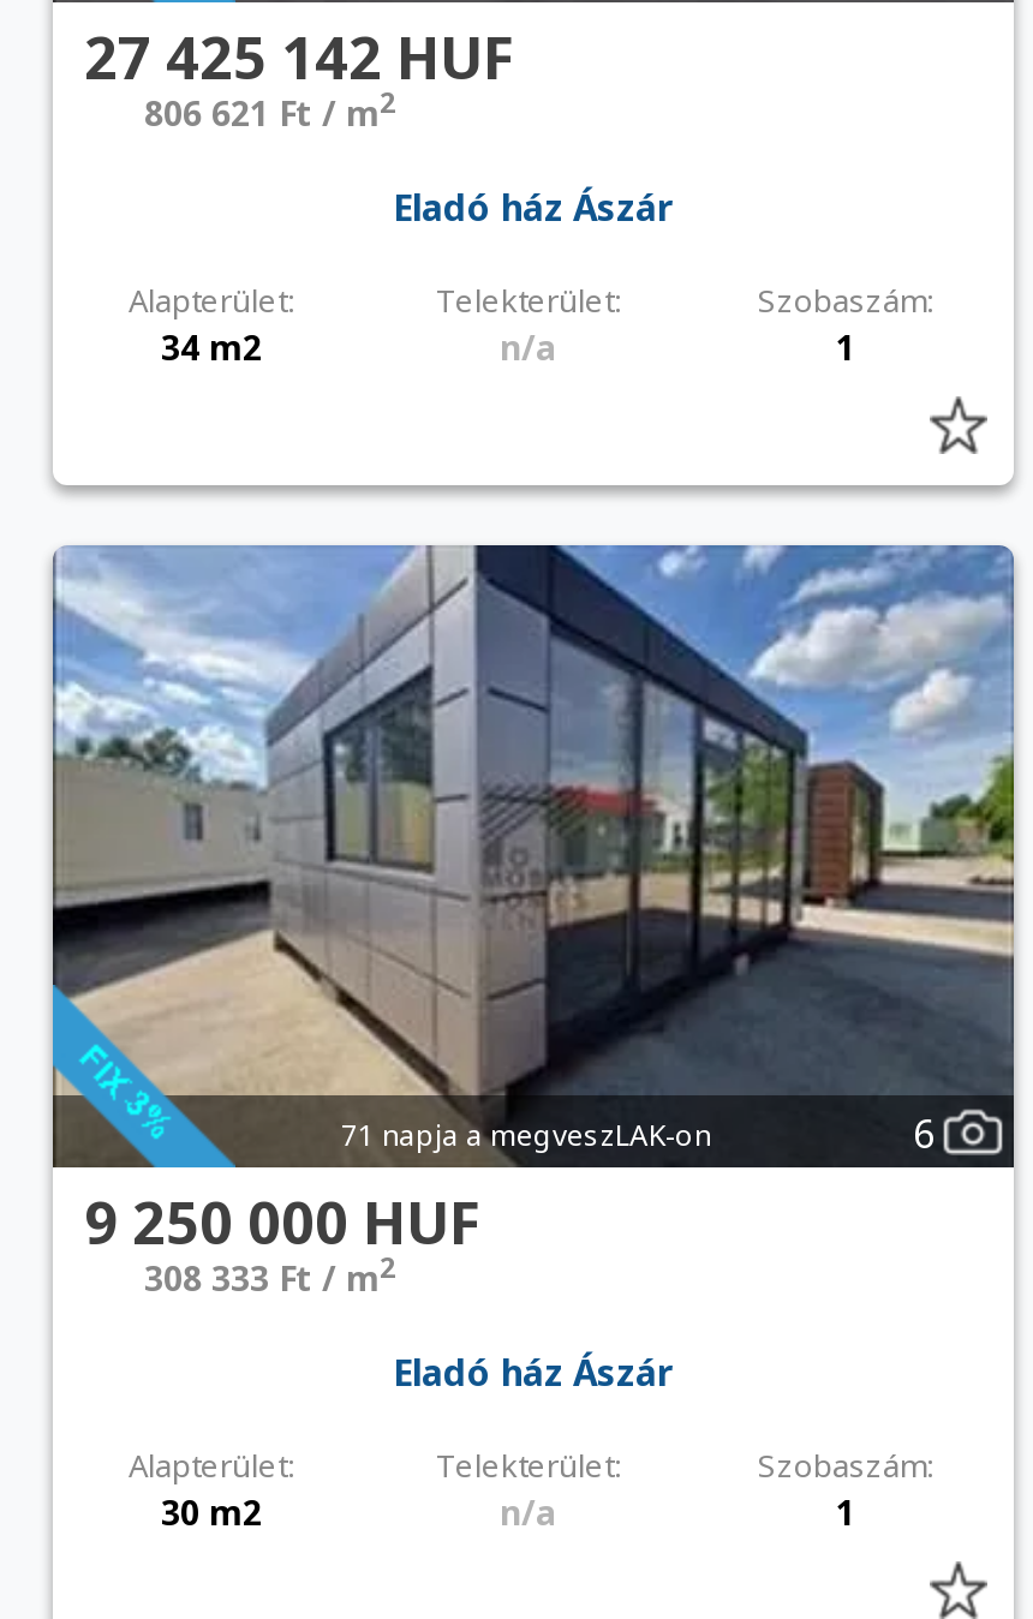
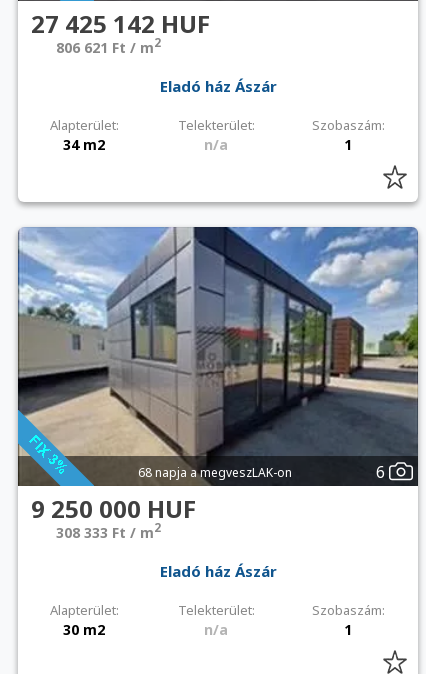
- 71 napja a megveszLAK-on
+ 68 napja a megveszLAK-on
